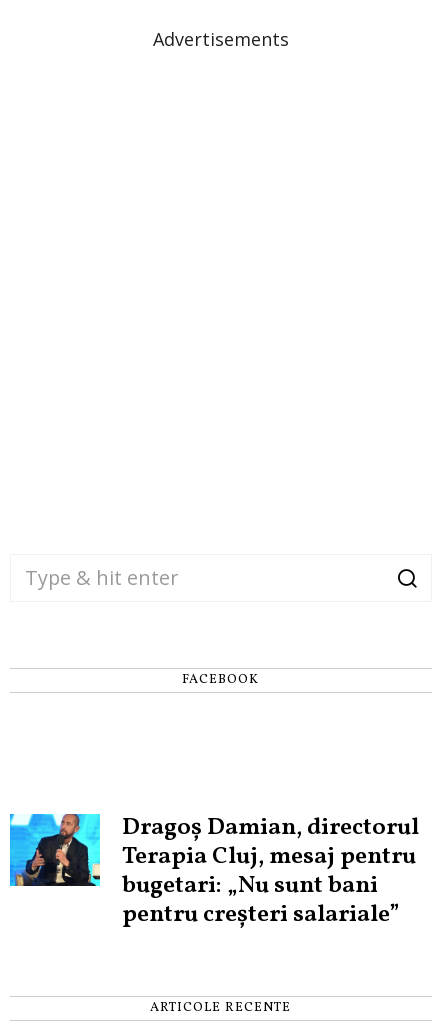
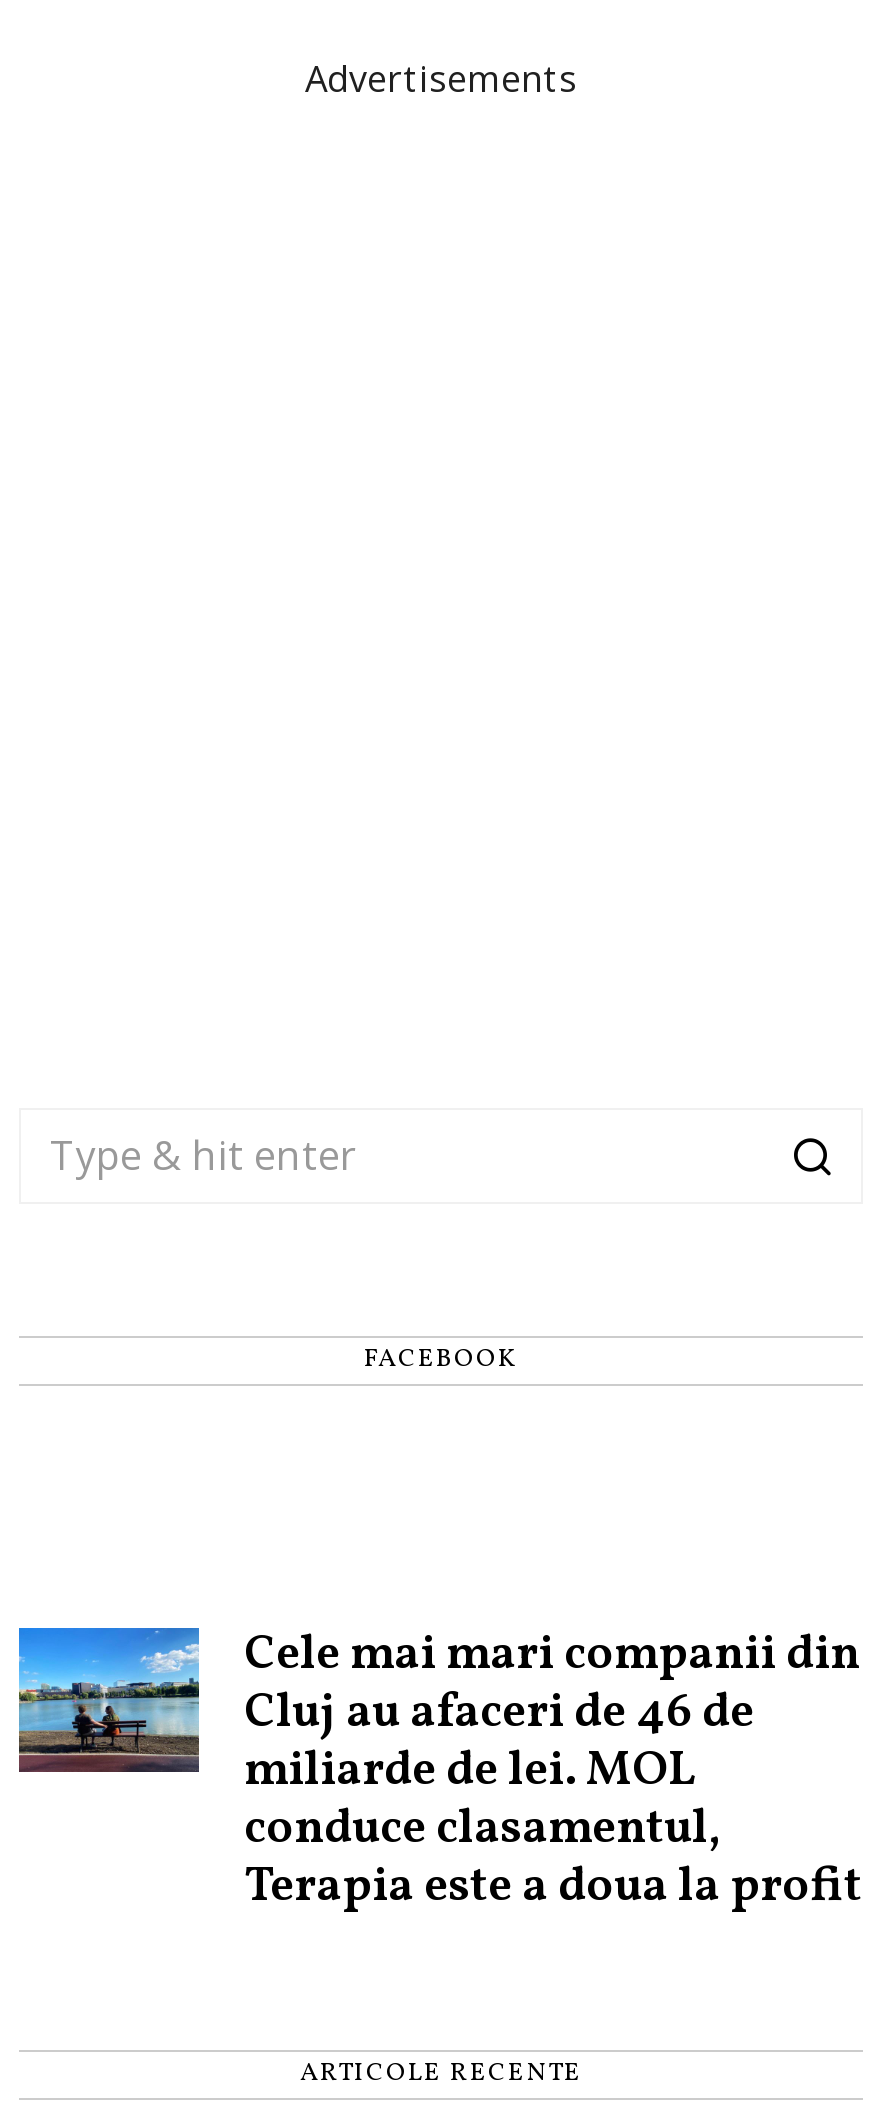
- [image]
- Dragoș Damian, directorul
- Terapia Cluj, mesaj pentru
- bugetari: „Nu sunt bani
- pentru creșteri salariale”
+ [image]
+ Cele mai mari companii din
+ Cluj au afaceri de 46 de
+ miliarde de lei. MOL
+ conduce clasamentul,
+ Terapia este a doua la profit
